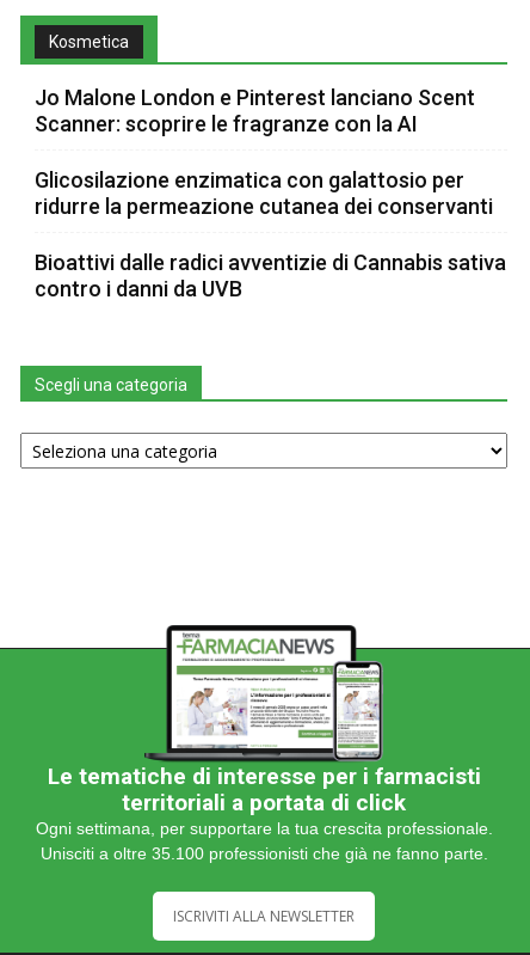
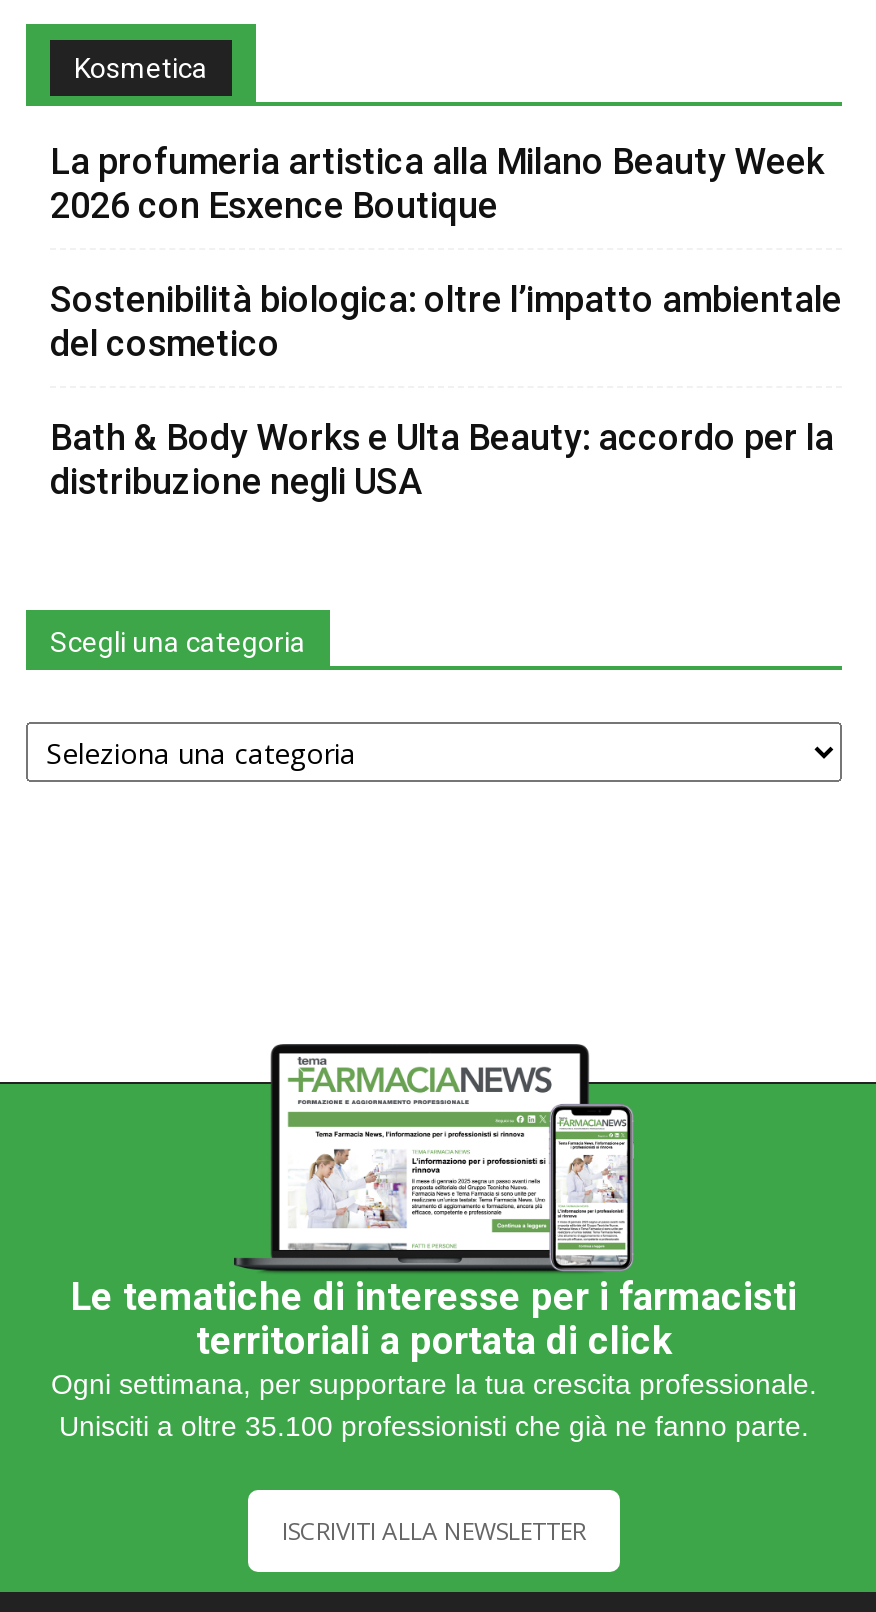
- Jo Malone London e Pinterest lanciano Scent
- Scanner: scoprire le fragranze con la AI
+ La profumeria artistica alla Milano Beauty Week
+ 2026 con Esxence Boutique

- Glicosilazione enzimatica con galattosio per
- ridurre la permeazione cutanea dei conservanti
+ Sostenibilità biologica: oltre l’impatto ambientale
+ del cosmetico

- Bioattivi dalle radici avventizie di Cannabis sativa
- contro i danni da UVB
+ Bath & Body Works e Ulta Beauty: accordo per la
+ distribuzione negli USA
